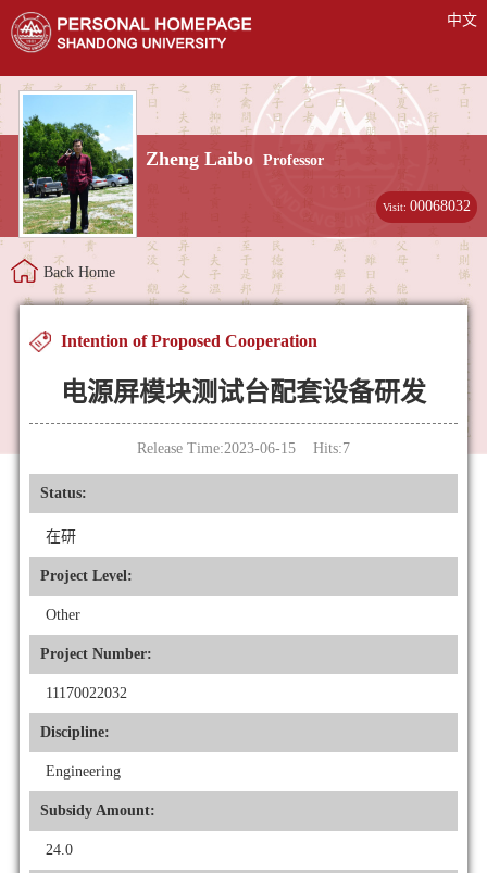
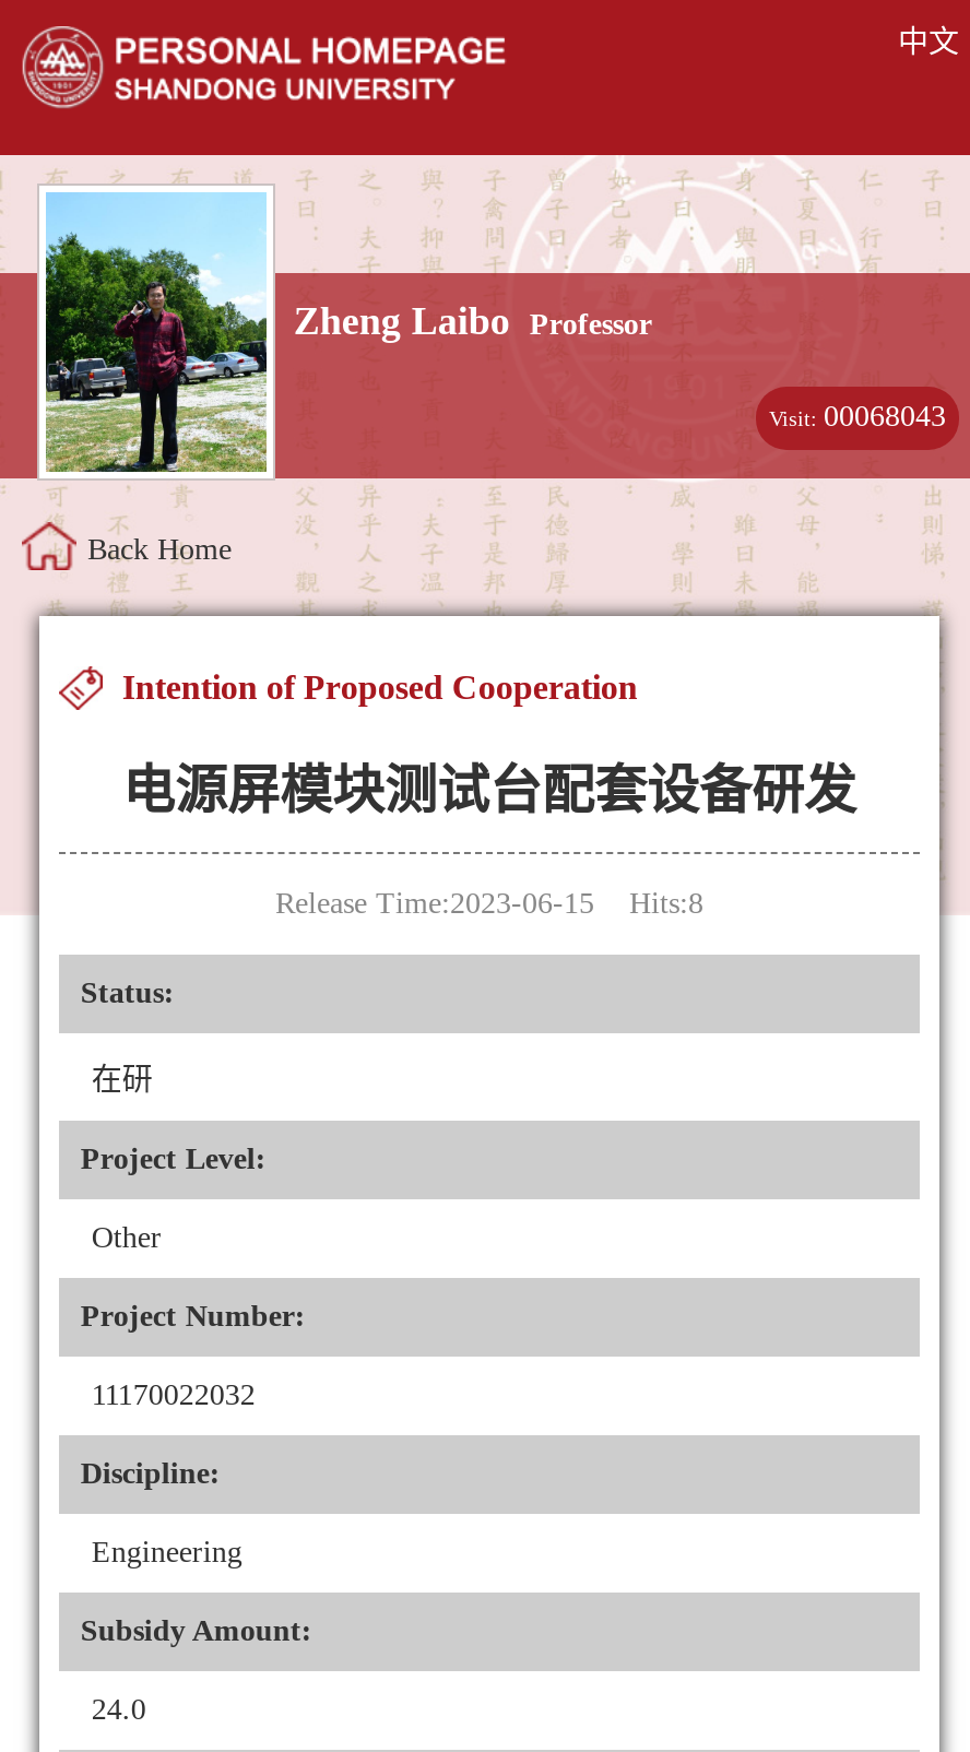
- Visit: 00068032
+ Visit: 00068043

- Release Time:2023-06-15 Hits:7
+ Release Time:2023-06-15 Hits:8
